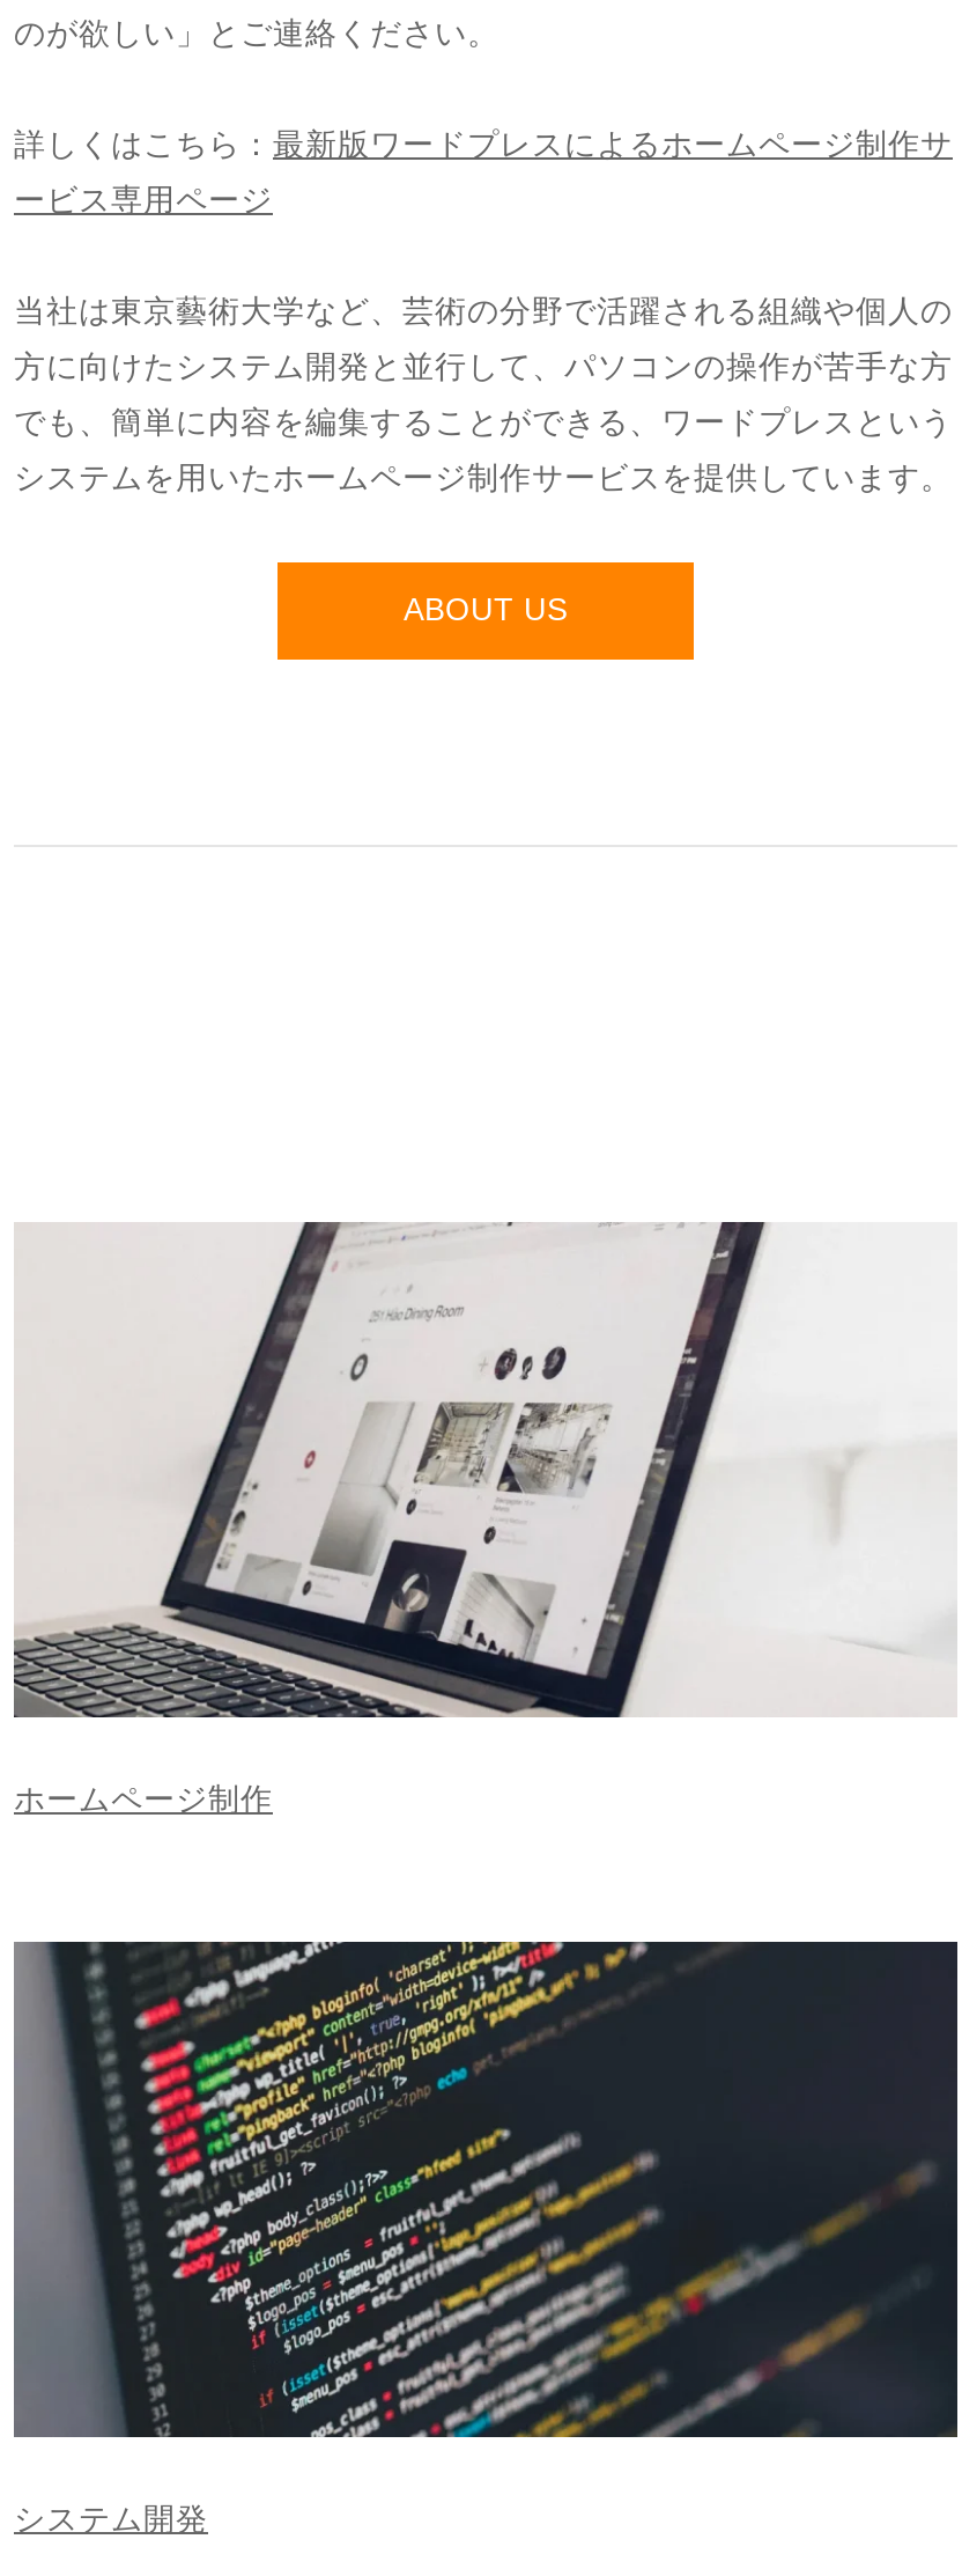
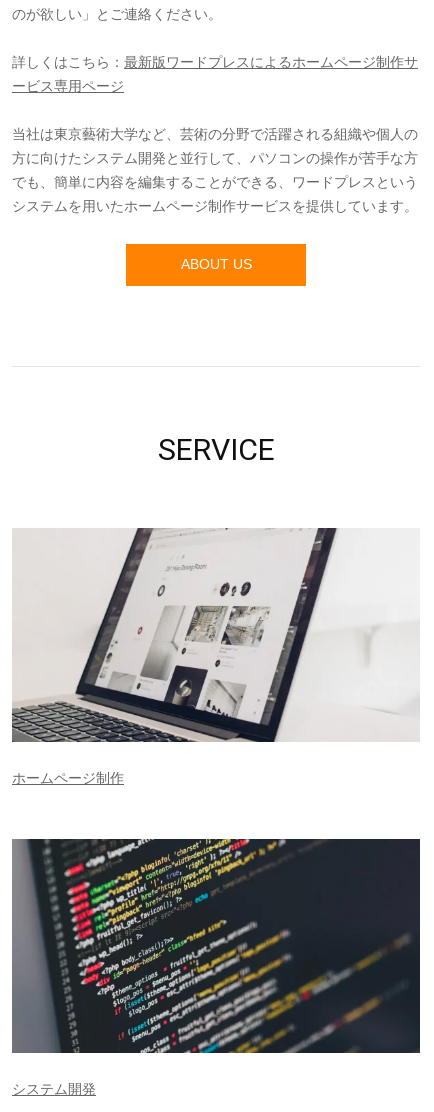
+ SERVICE
